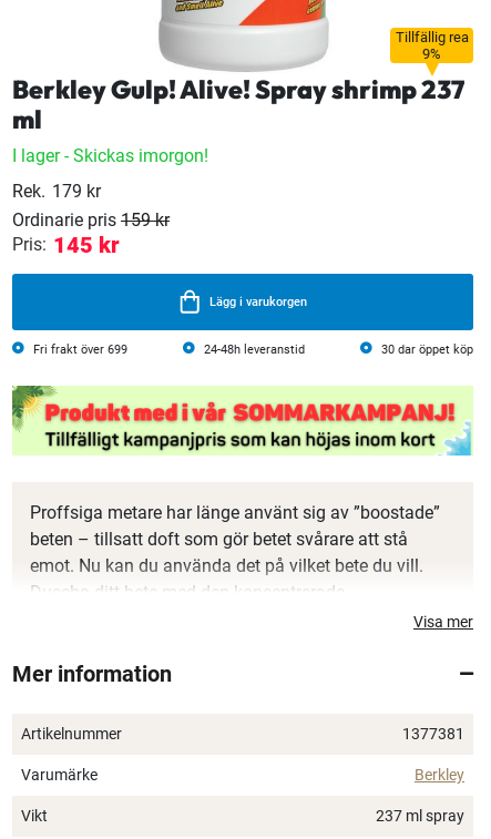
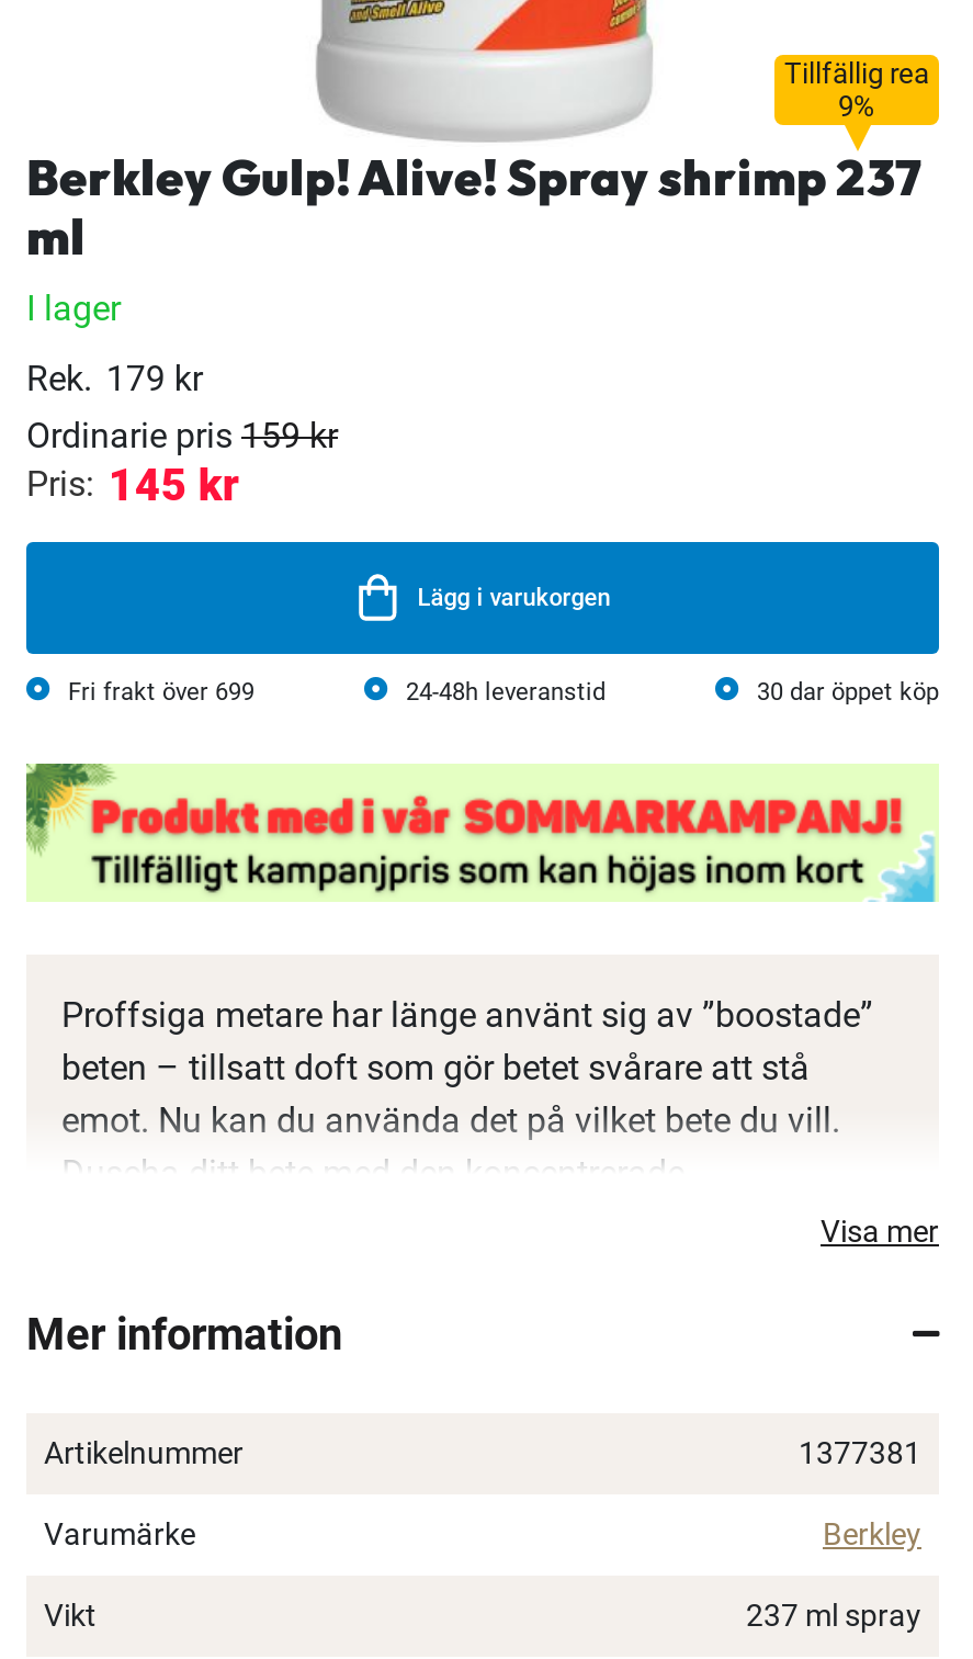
- I lager - Skickas imorgon!
+ I lager
